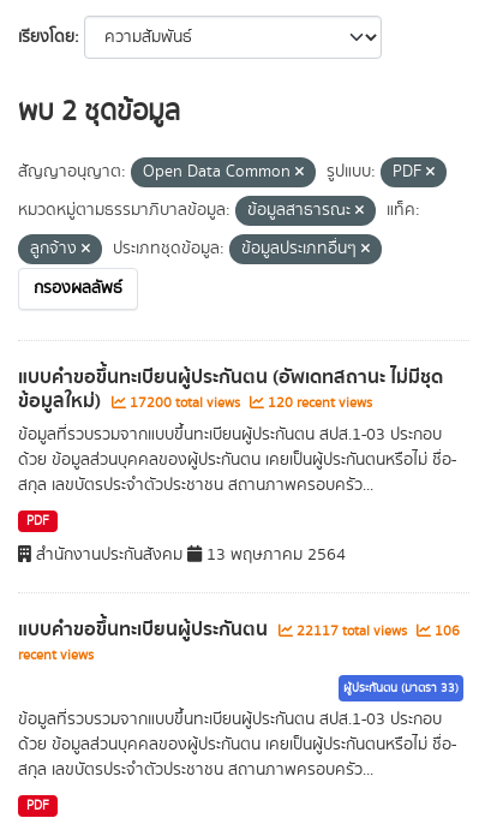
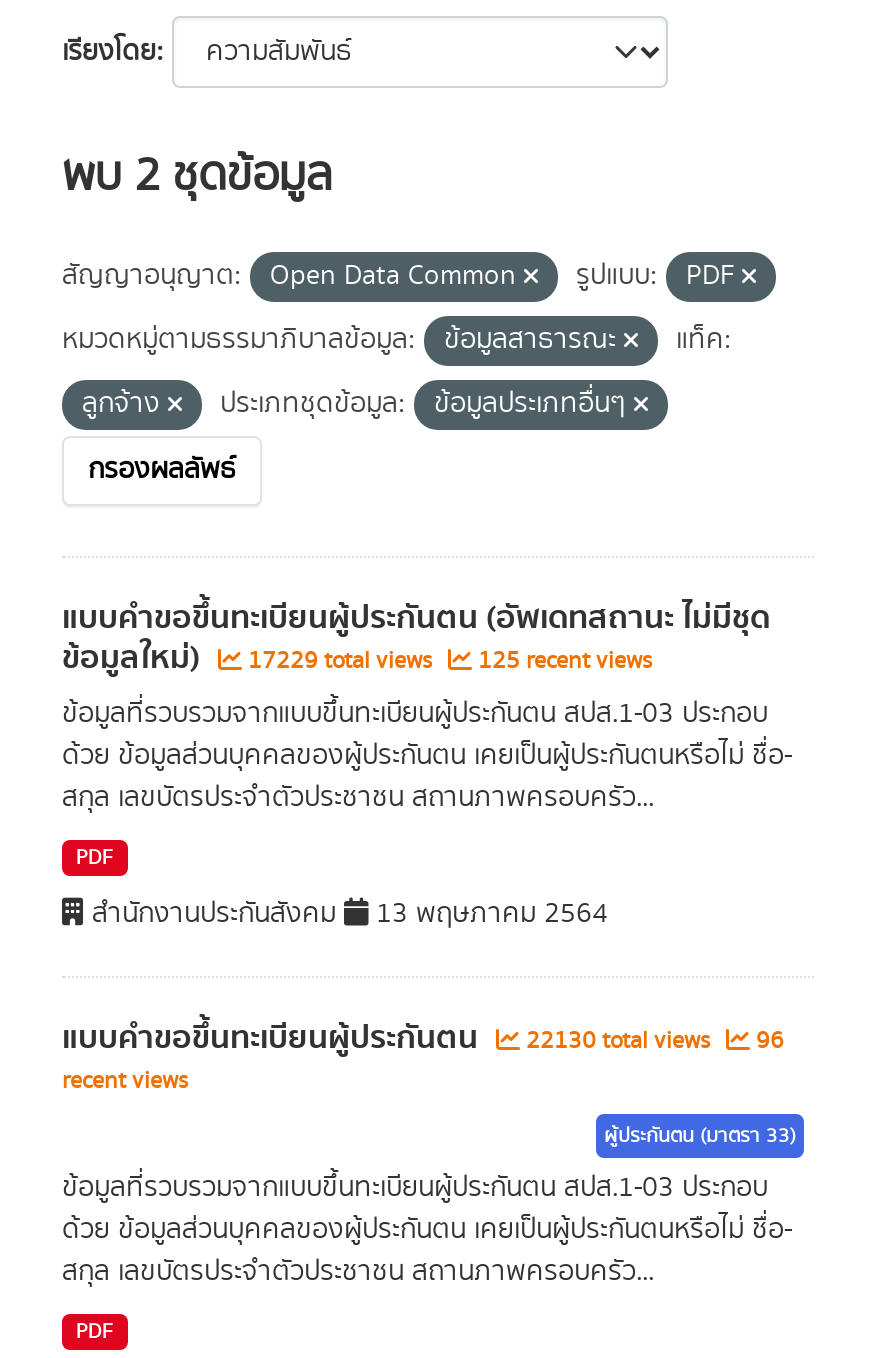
- 17200 total views
+ 17229 total views

- 120 recent views
+ 125 recent views

- 22117 total views
+ 22130 total views

- 106
+ 96
